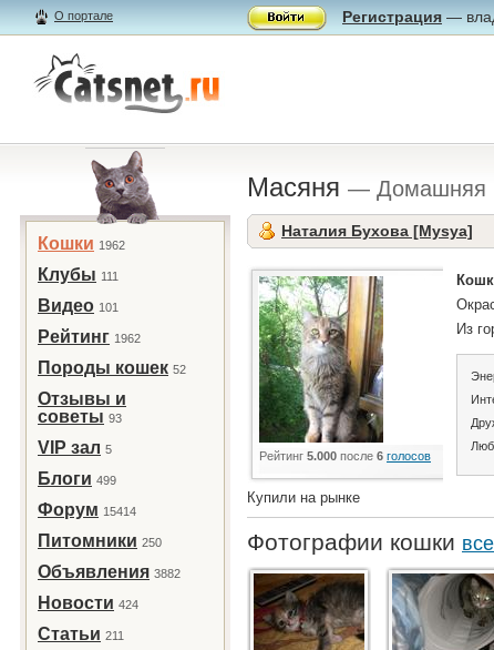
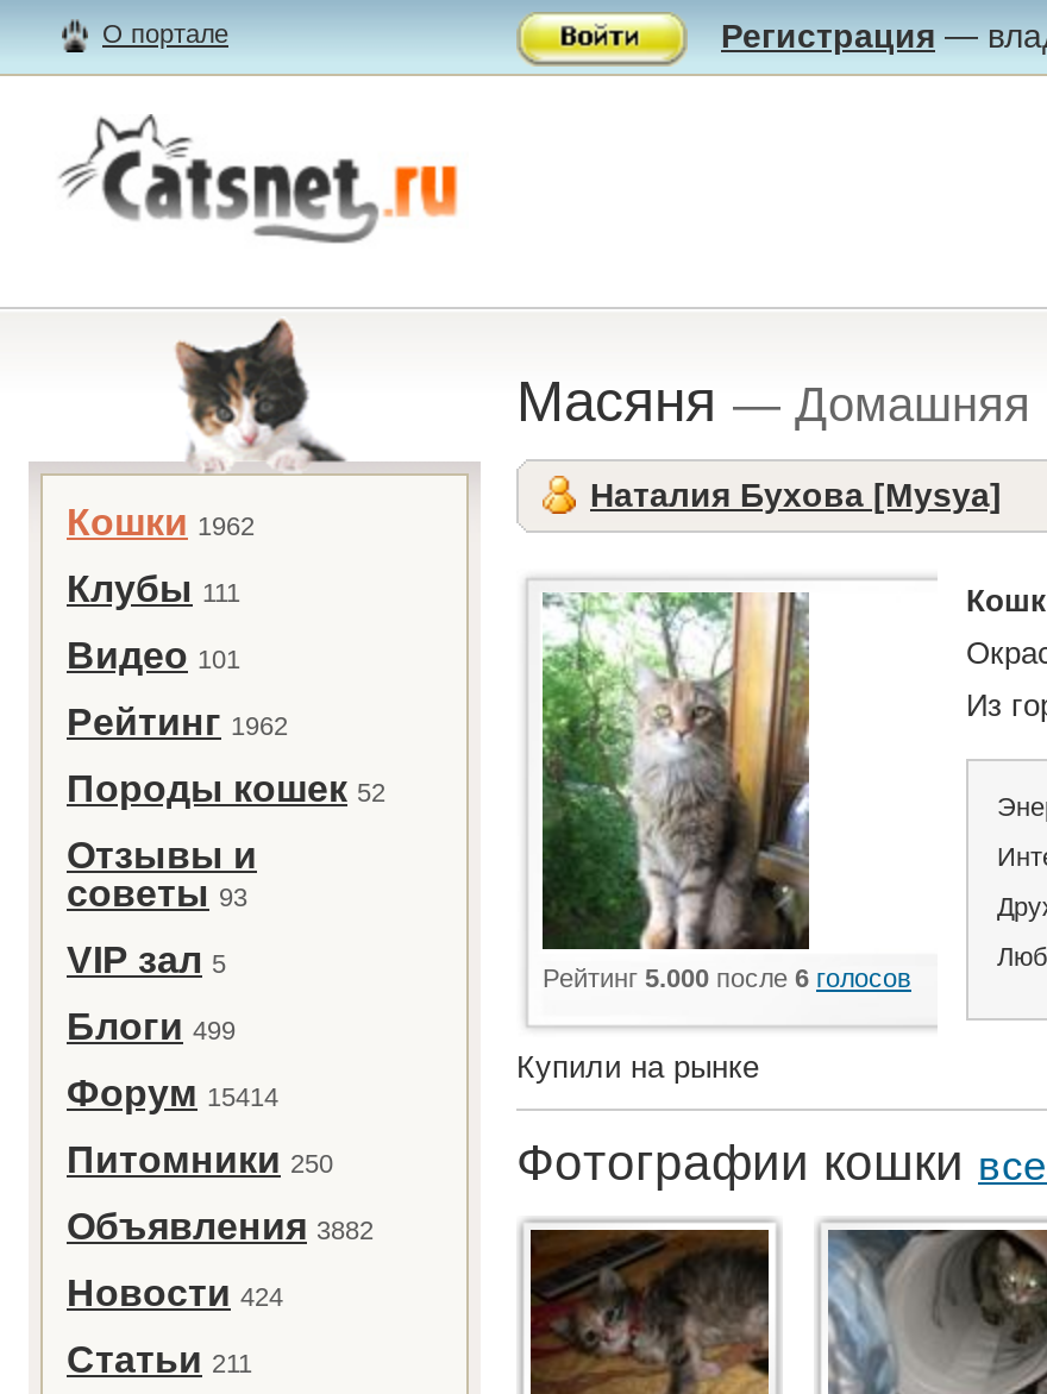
- [image]
+ [image]
